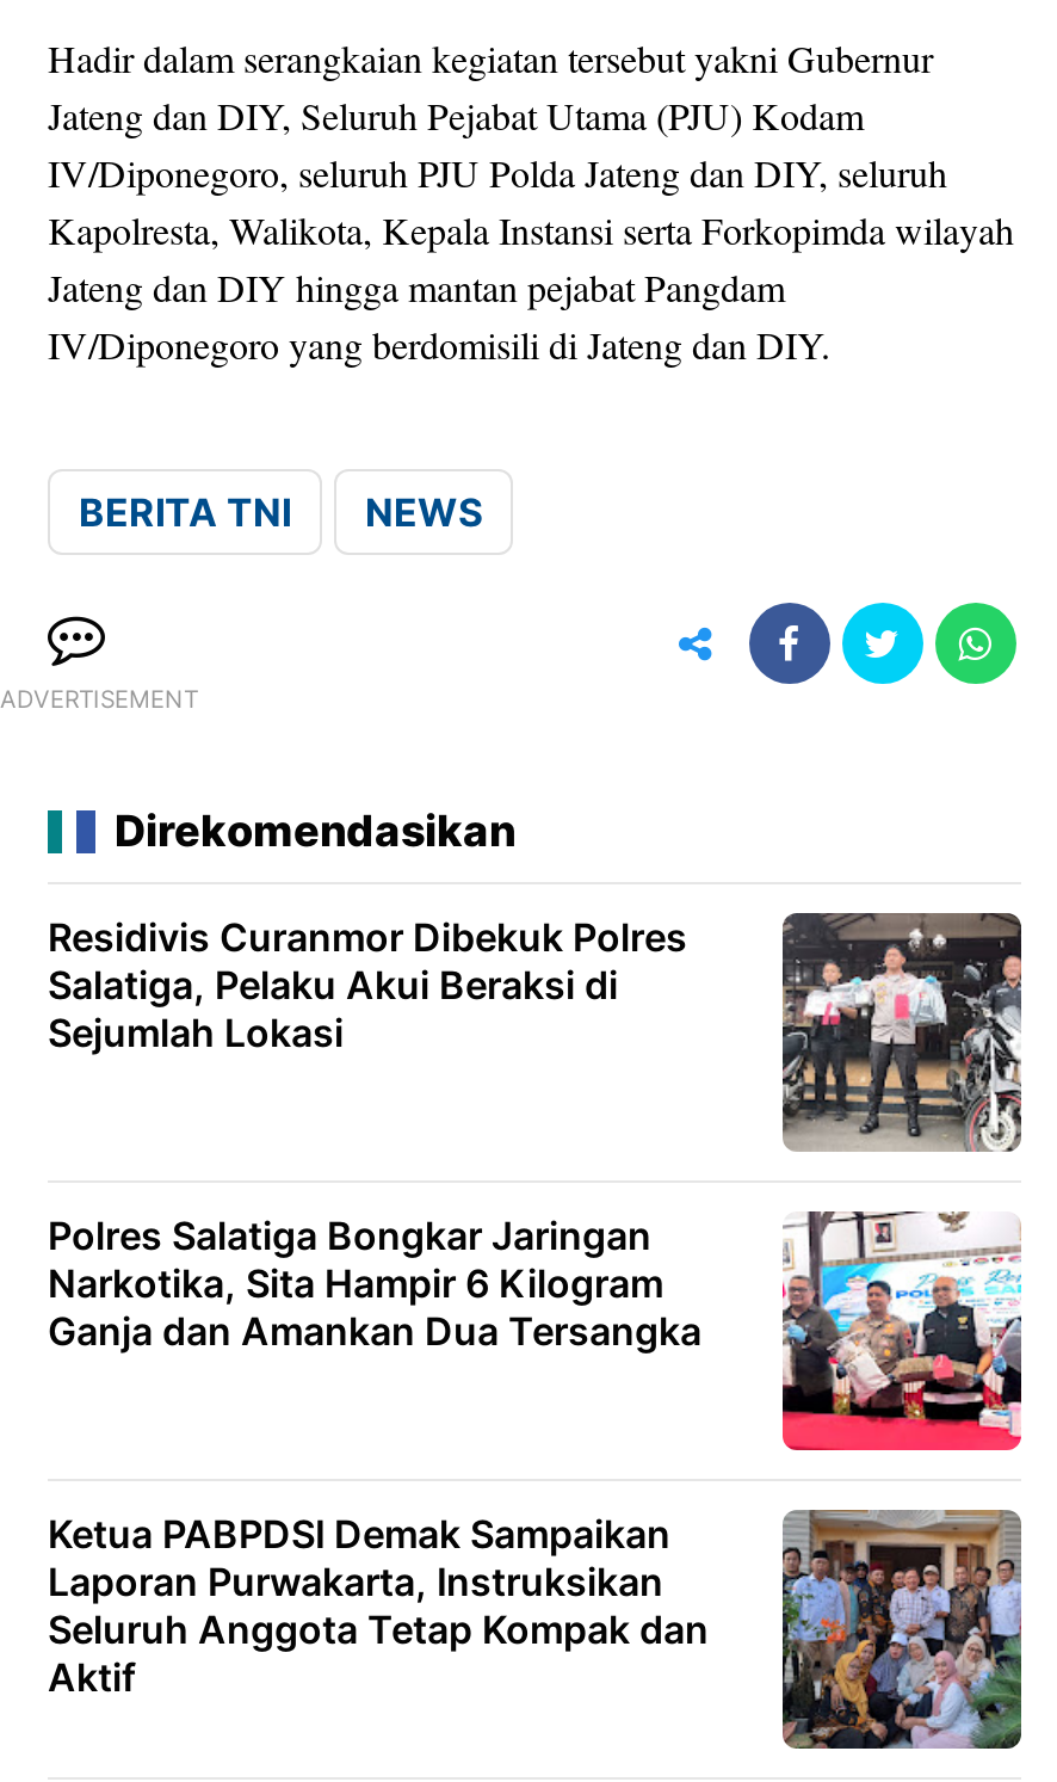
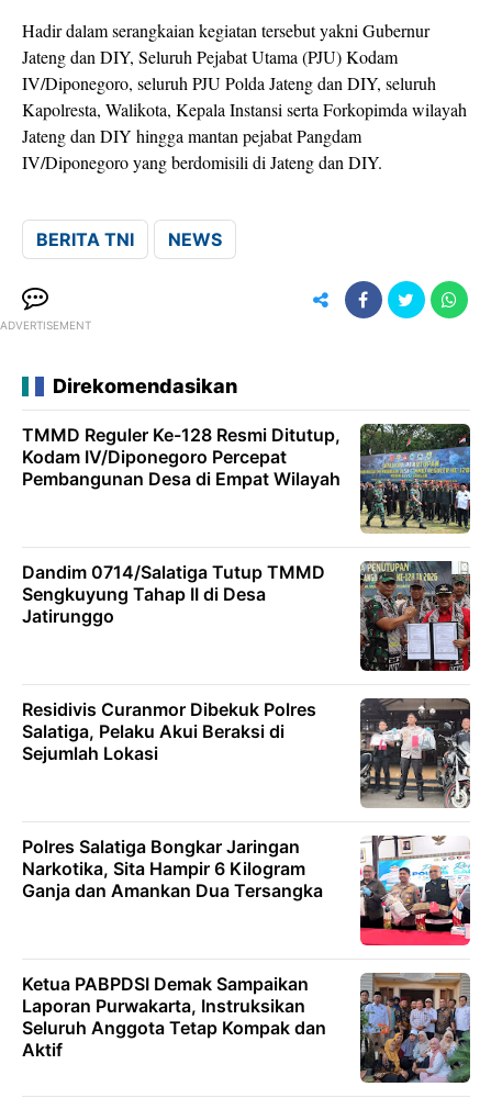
+ [image]
+ TMMD Reguler Ke-128 Resmi Ditutup,
+ Kodam IV/Diponegoro Percepat
+ Pembangunan Desa di Empat Wilayah

+ [image]
+ Dandim 0714/Salatiga Tutup TMMD
+ Sengkuyung Tahap II di Desa
+ Jatirunggo
